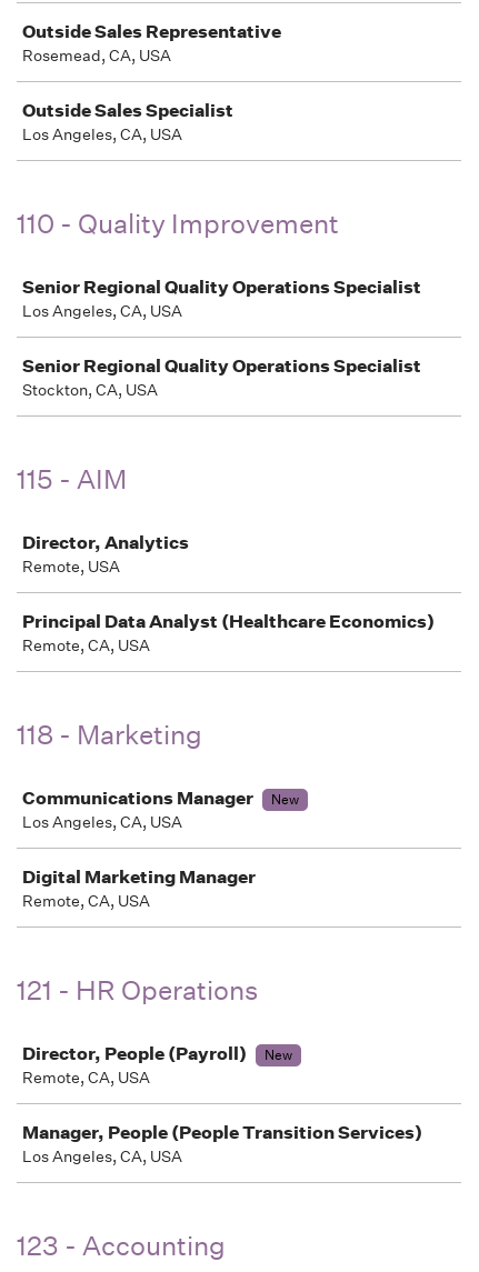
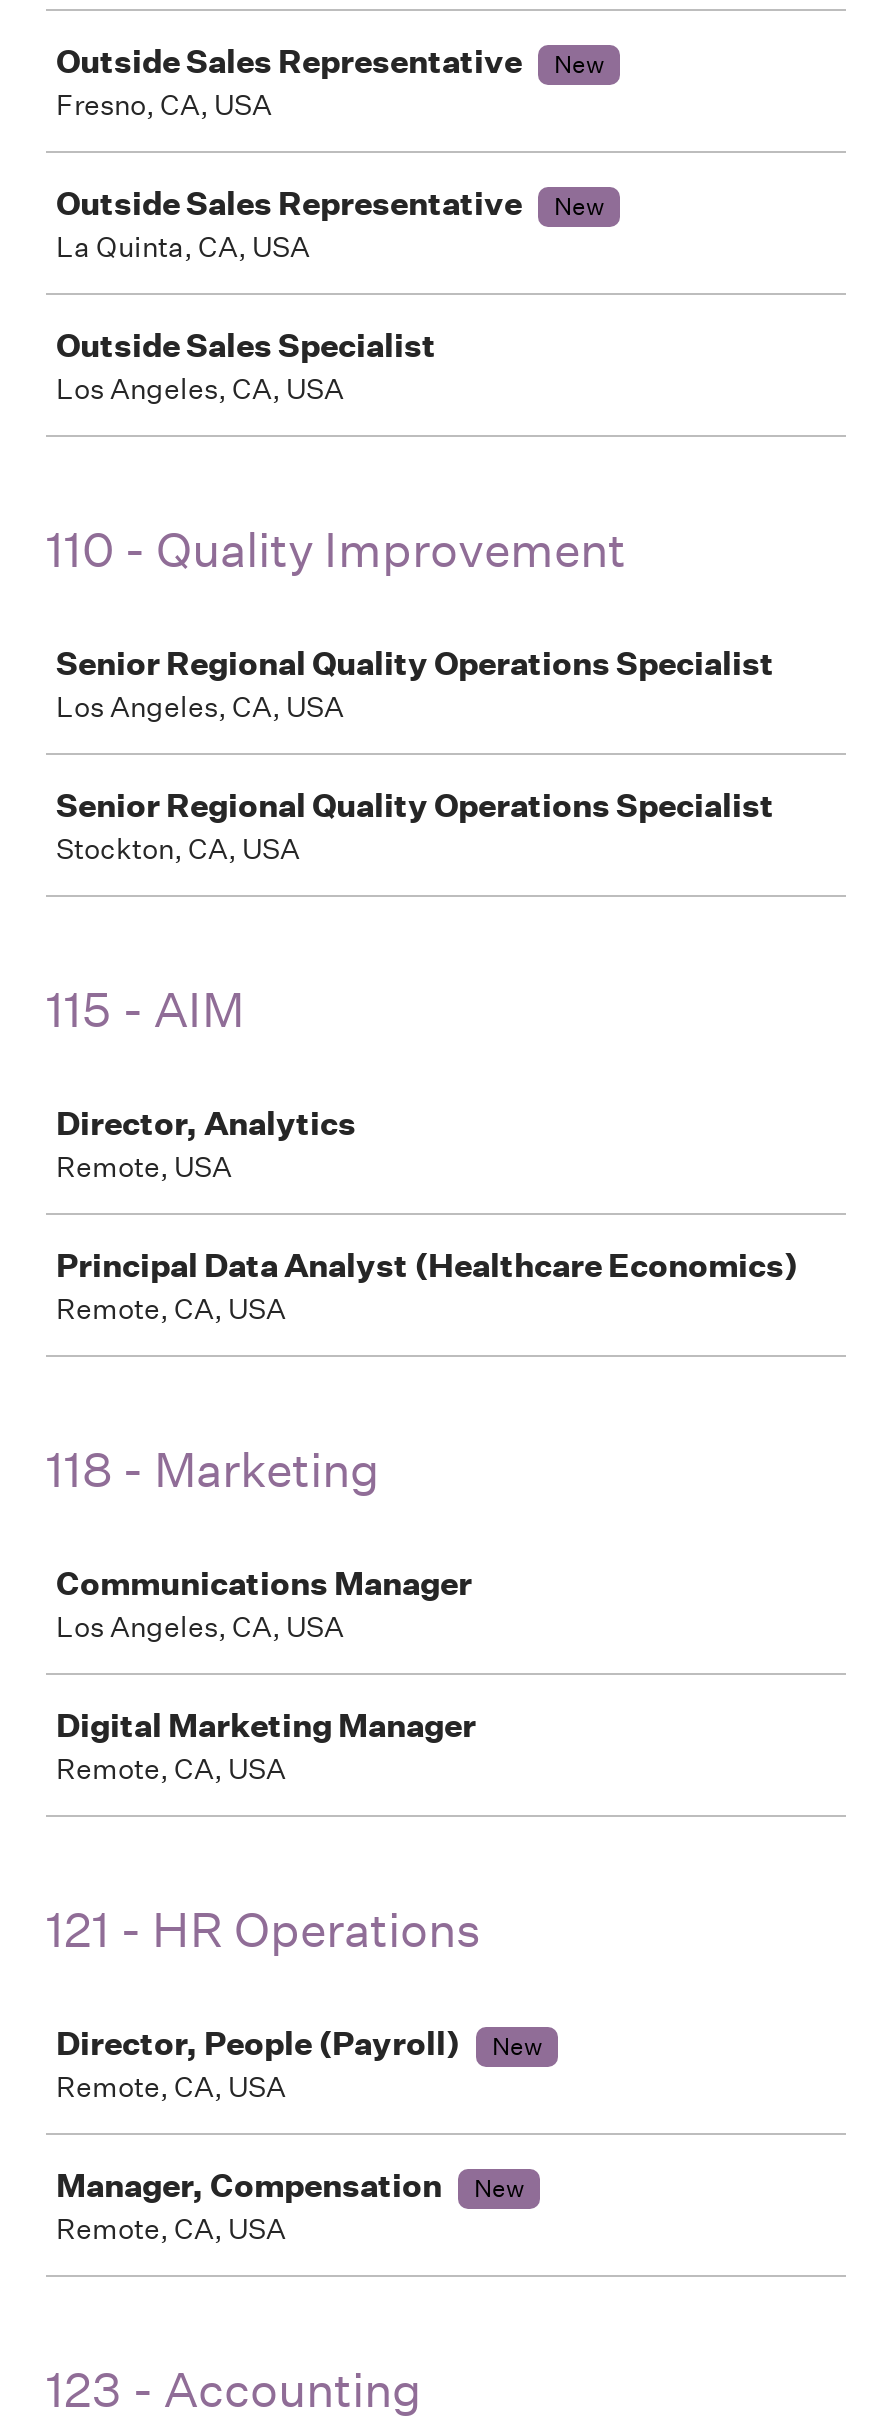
- Rosemead, CA, USA
+ New
+ Fresno, CA, USA
+ Outside Sales Representative
+ New
+ La Quinta, CA, USA

- New

- Manager, People (People Transition Services)
- Los Angeles, CA, USA
+ Manager, Compensation
+ New
+ Remote, CA, USA
